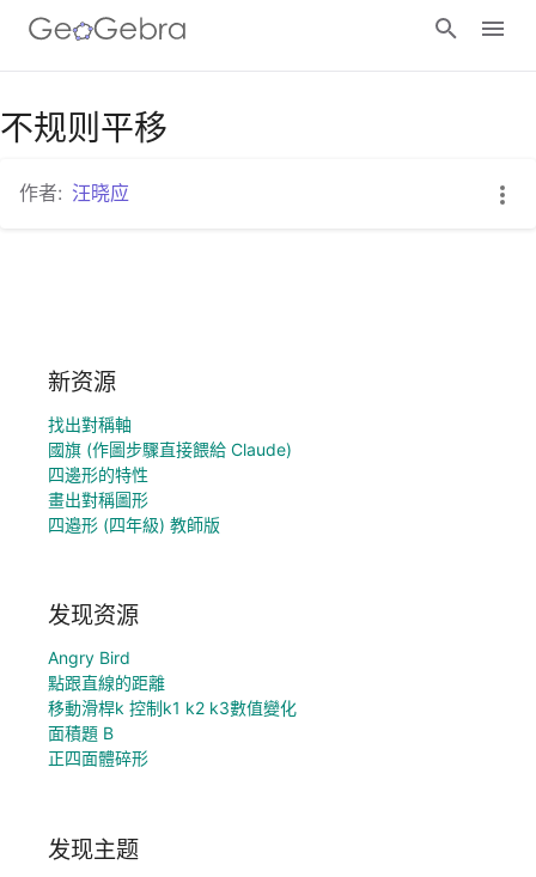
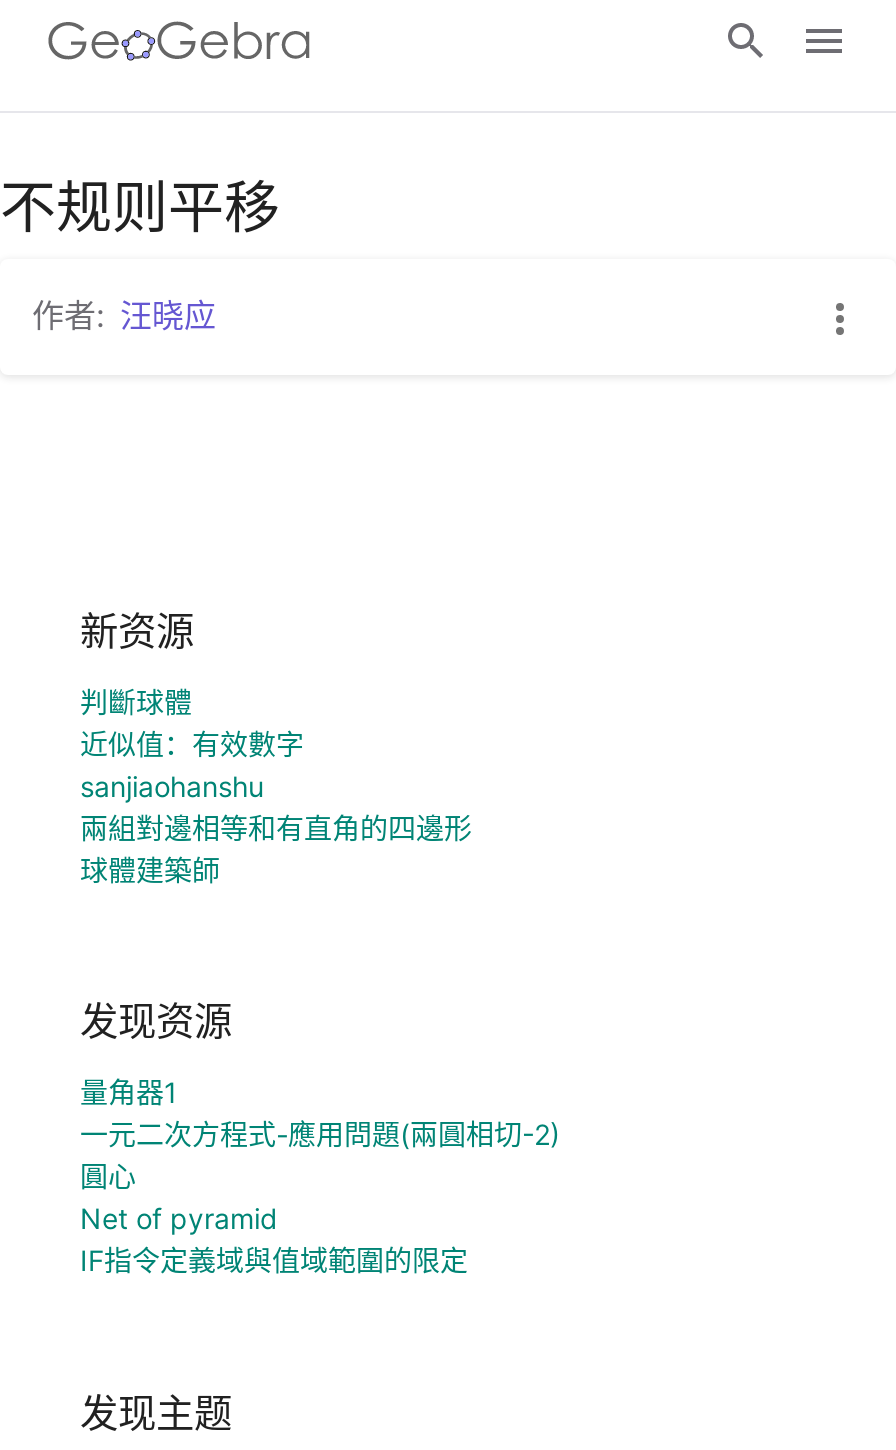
- 找出對稱軸
- 國旗 (作圖步驟直接餵給 Claude)
- 四邊形的特性
- 畫出對稱圖形
- 四邉形 (四年級) 教師版
+ 判斷球體
+ 近似值：有效數字
+ sanjiaohanshu
+ 兩組對邊相等和有直角的四邊形
+ 球體建築師

- Angry Bird
- 點跟直線的距離
- 移動滑桿k 控制k1 k2 k3數值變化
- 面積題 B
- 正四面體碎形
+ 量角器1
+ 一元二次方程式-應用問題(兩圓相切-2)
+ 圓心
+ Net of pyramid
+ IF指令定義域與值域範圍的限定
